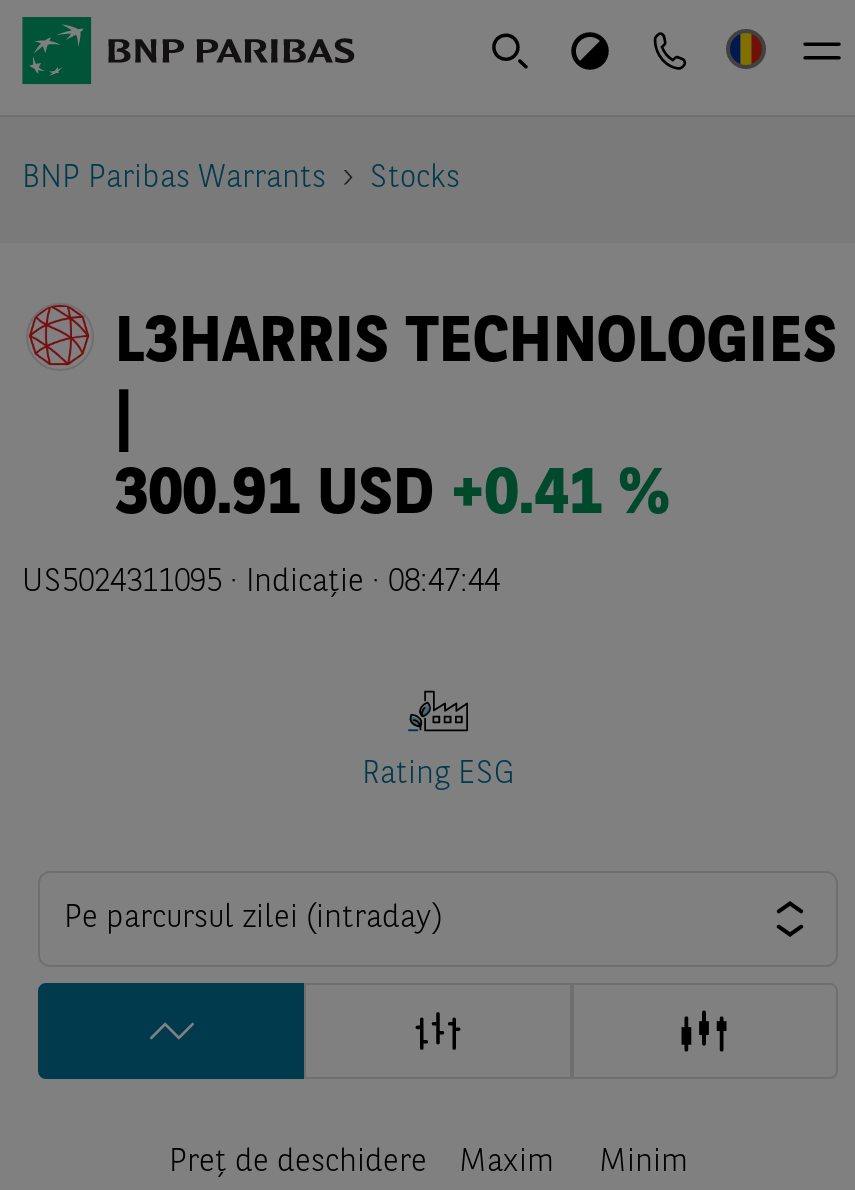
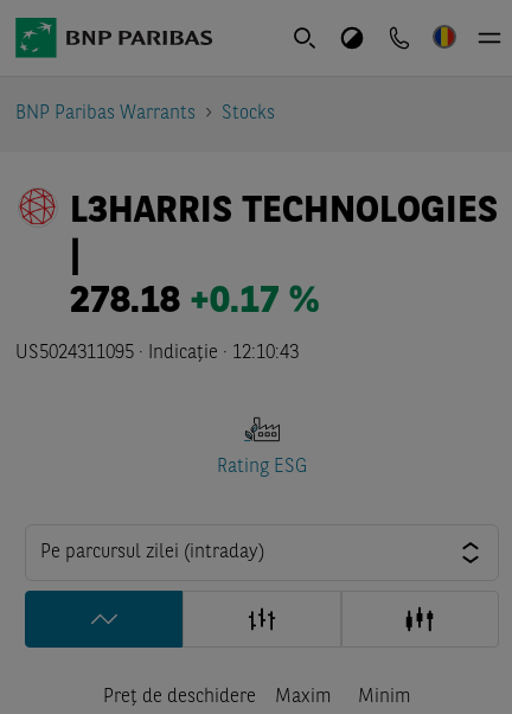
- 300.91 USD +0.41 %
+ 278.18 +0.17 %

- US5024311095 · Indicaţie · 08:47:44
+ US5024311095 · Indicaţie · 12:10:43
